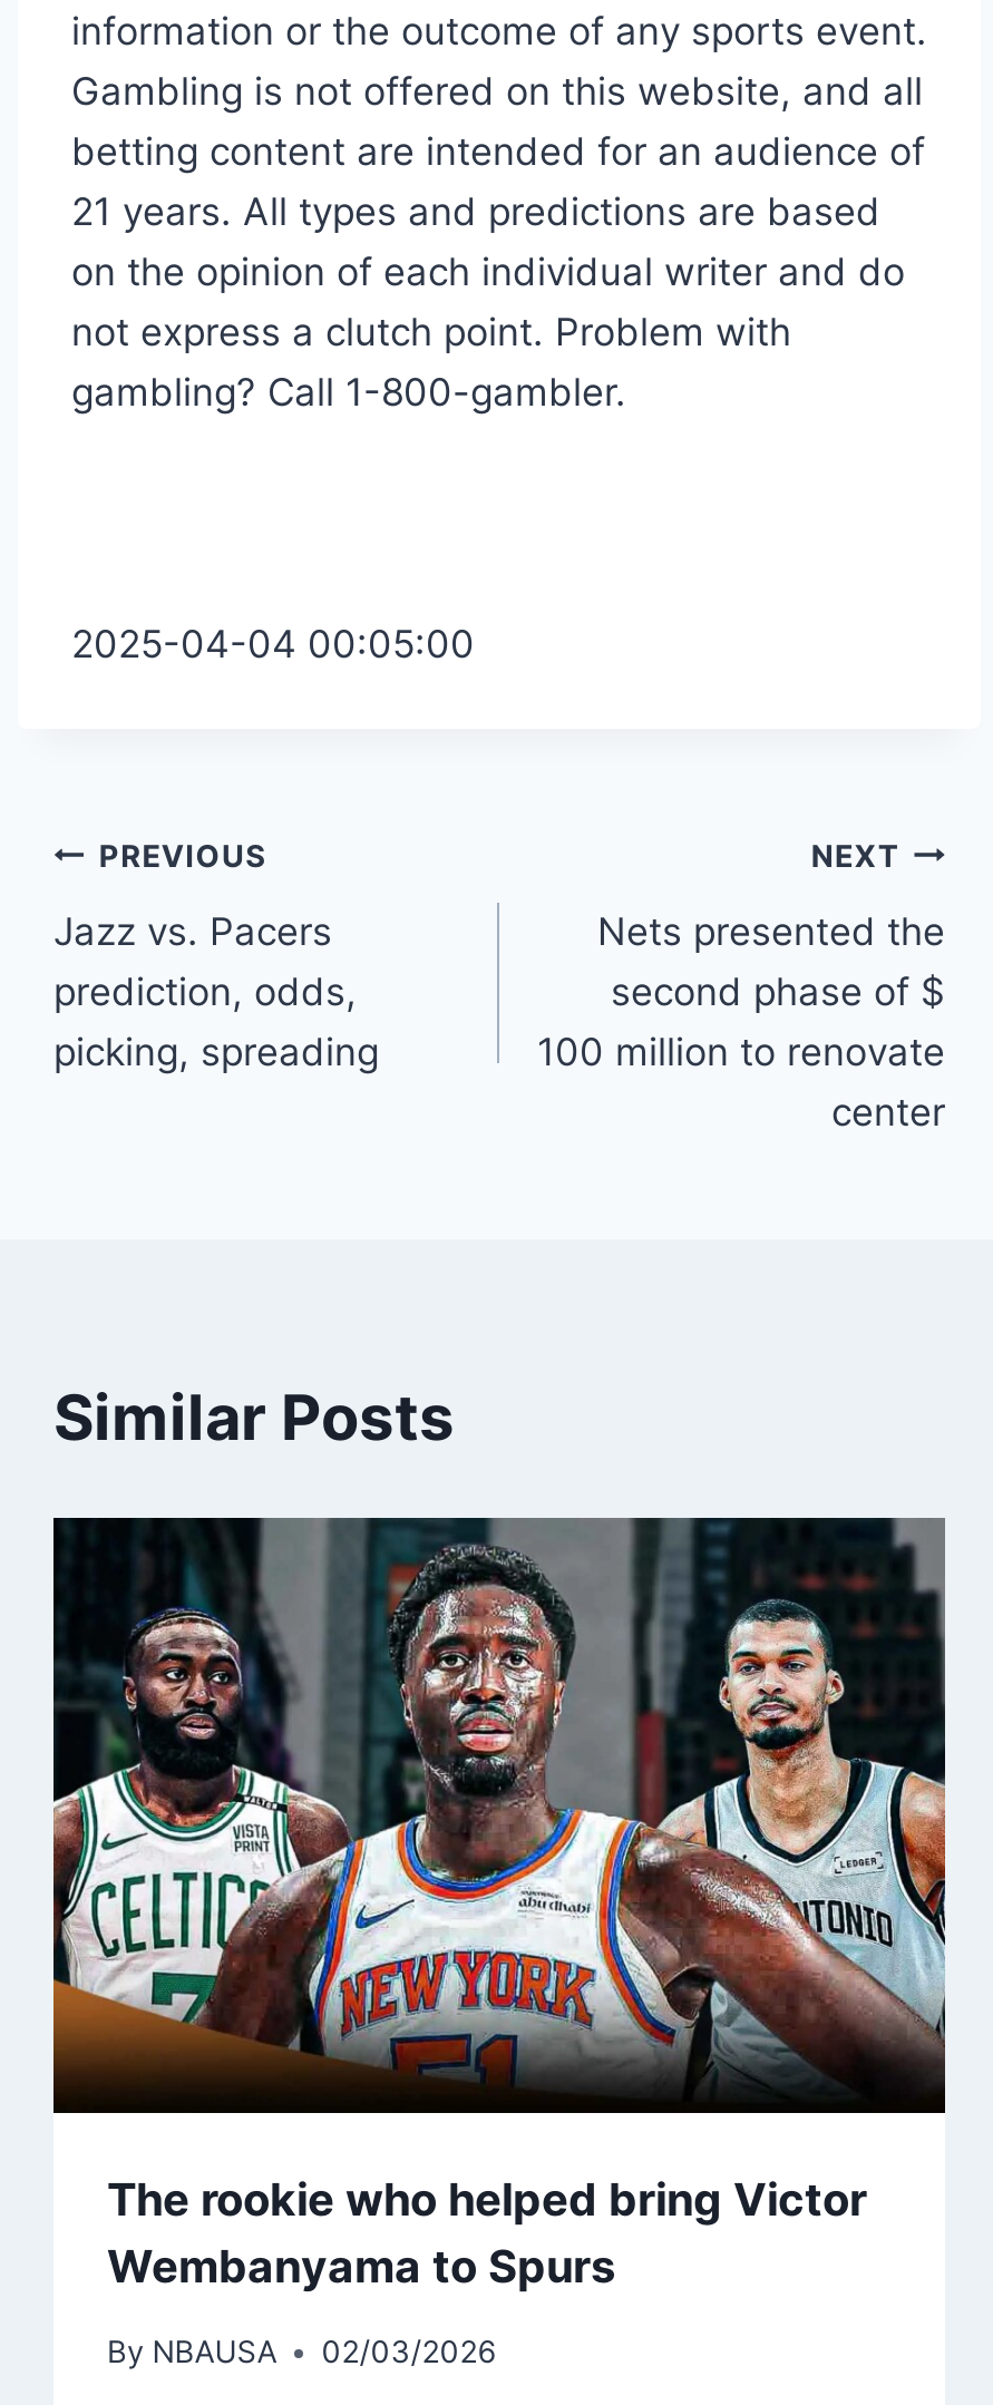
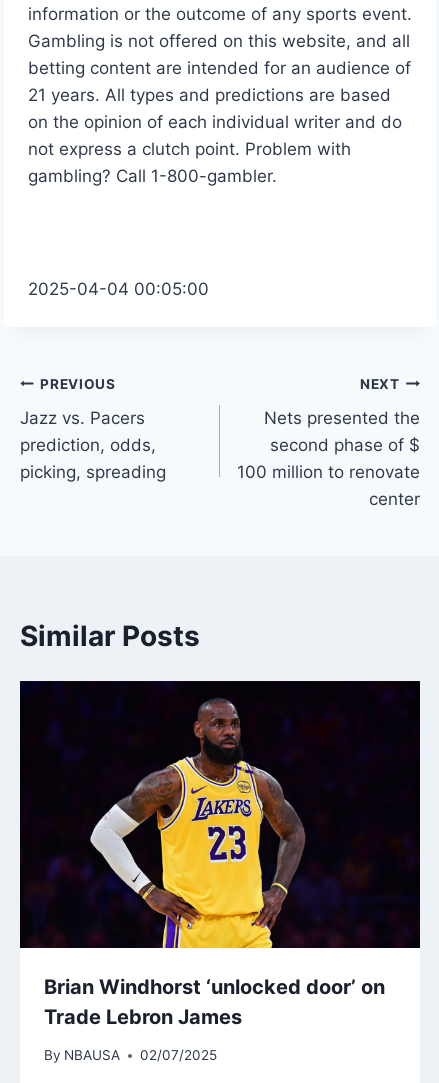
- [image]
- The rookie who helped bring Victor
- Wembanyama to Spurs
+ [image]
+ Brian Windhorst ‘unlocked door’ on
+ Trade Lebron James

- By NBAUSA 02/03/2026
+ By NBAUSA 02/07/2025
